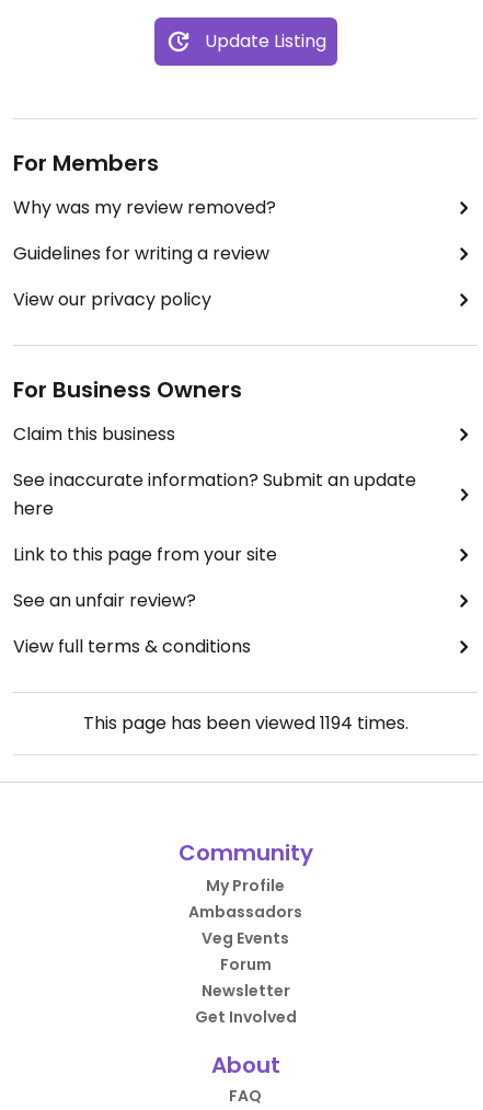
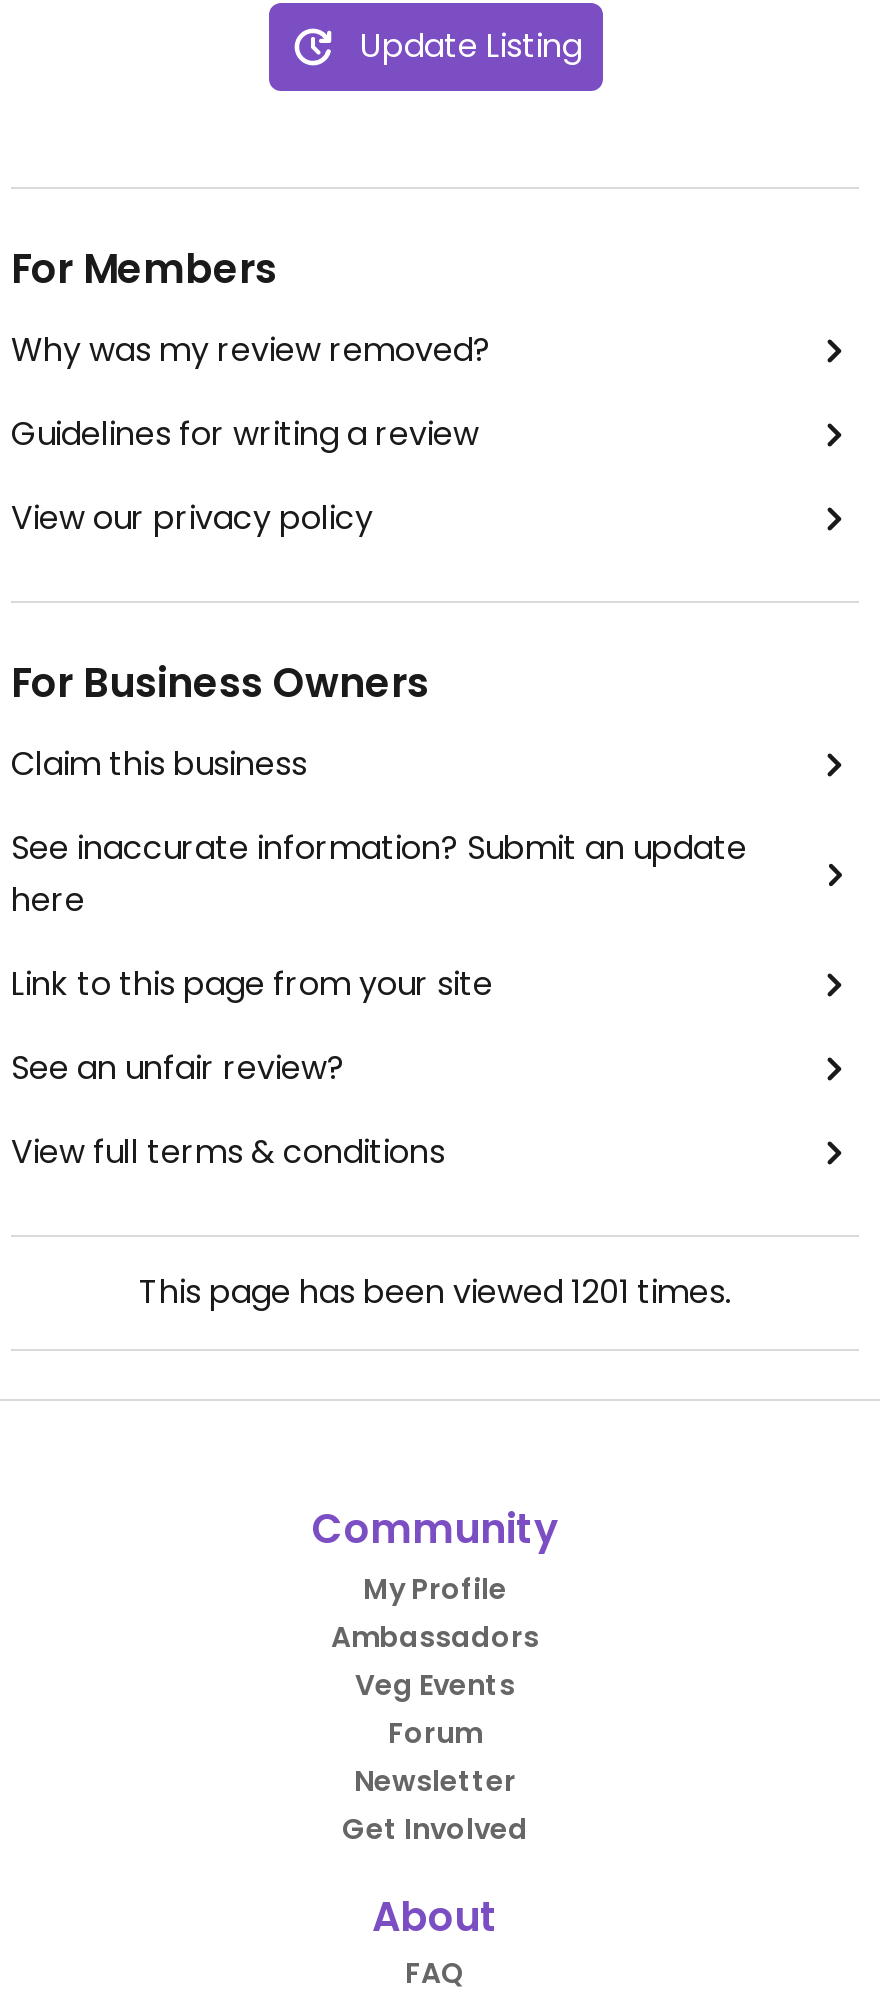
- This page has been viewed 1194 times.
+ This page has been viewed 1201 times.
